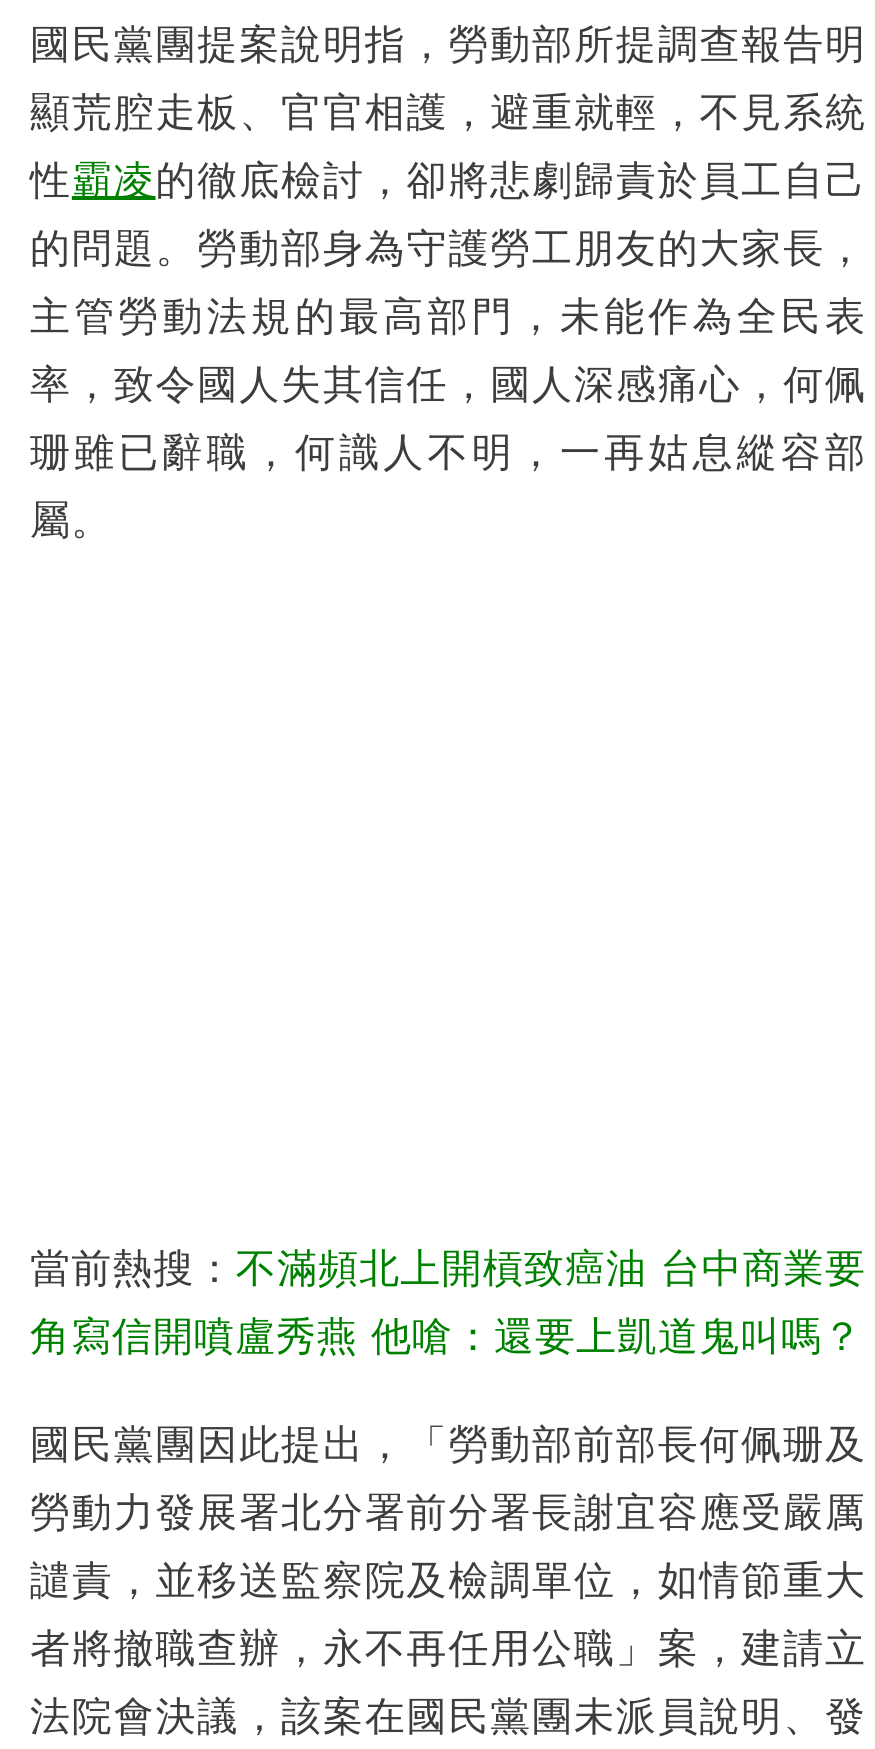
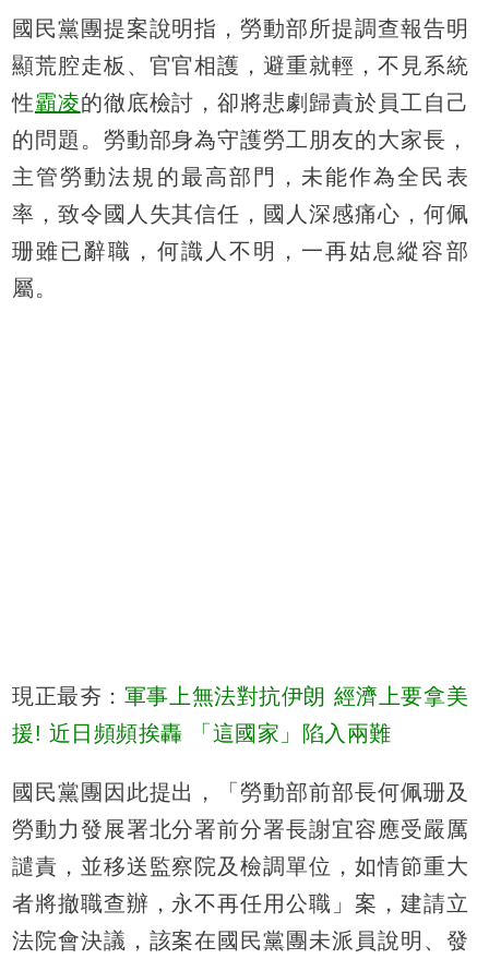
- 當前熱搜：不滿頻北上開槓致癌油 台中商業要
+ 現正最夯：軍事上無法對抗伊朗 經濟上要拿美

- 角寫信開噴盧秀燕 他嗆：還要上凱道鬼叫嗎？
+ 援! 近日頻頻挨轟 「這國家」陷入兩難
